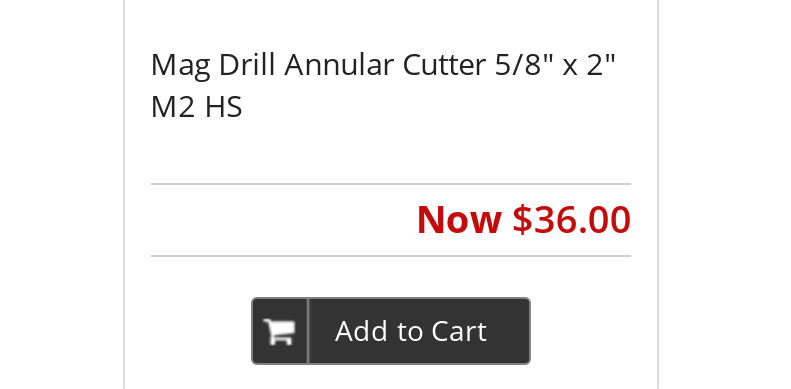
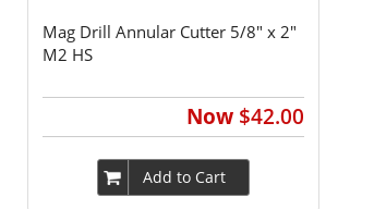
- Now $36.00
+ Now $42.00
